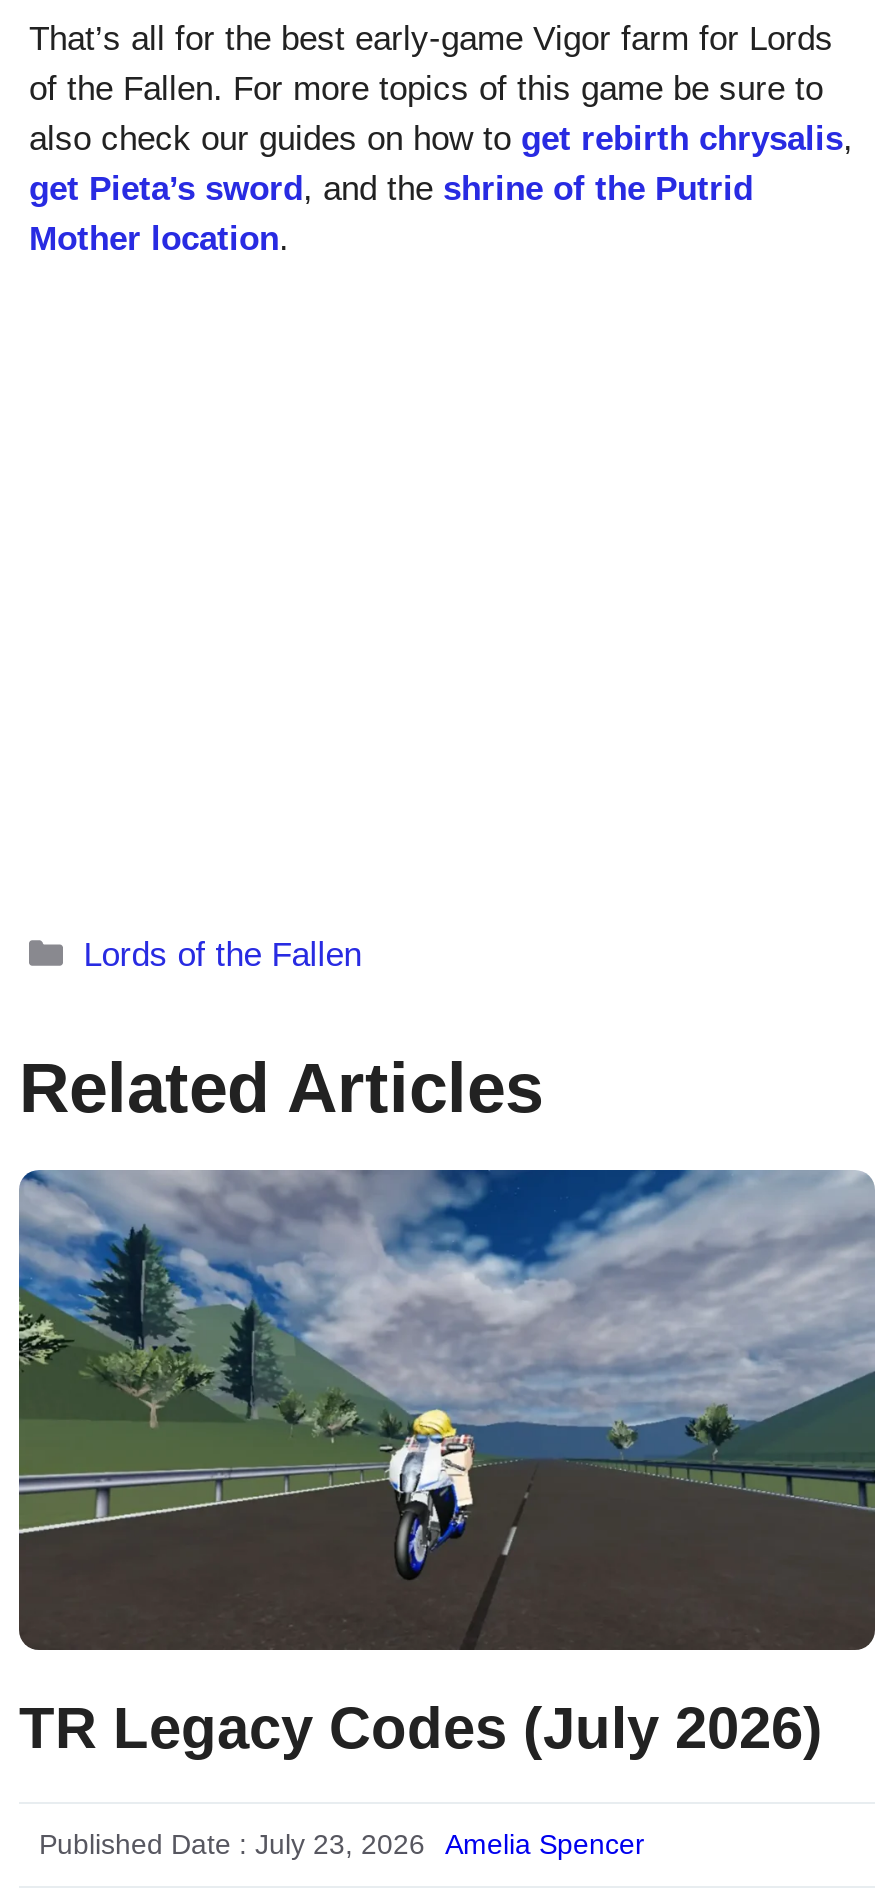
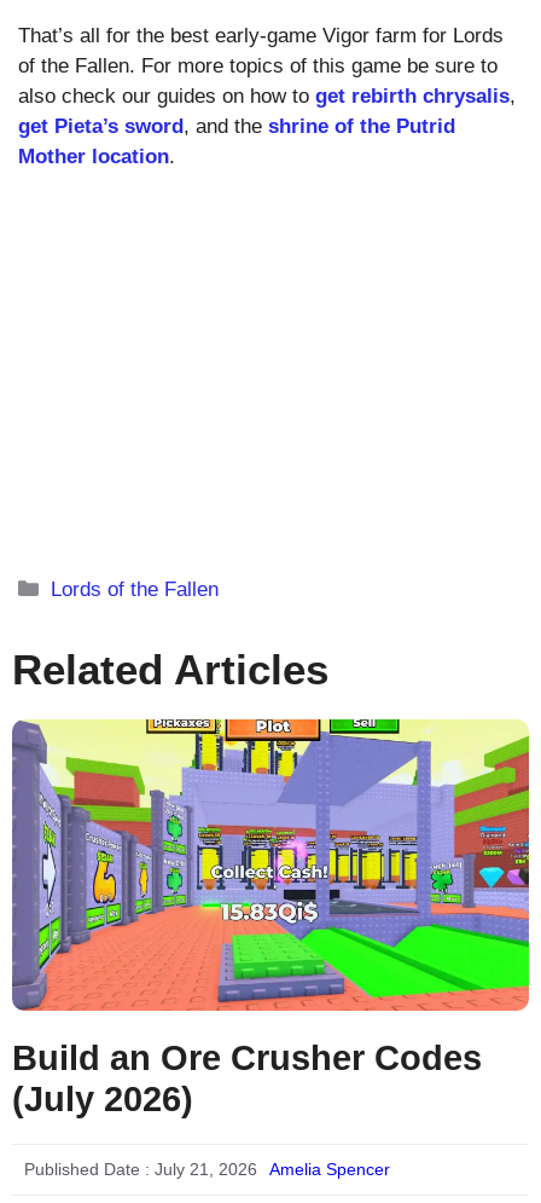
- [image]
- TR Legacy Codes (July 2026)
+ [image]
+ Build an Ore Crusher Codes
+ (July 2026)

- Published Date : July 23, 2026
+ Published Date : July 21, 2026
